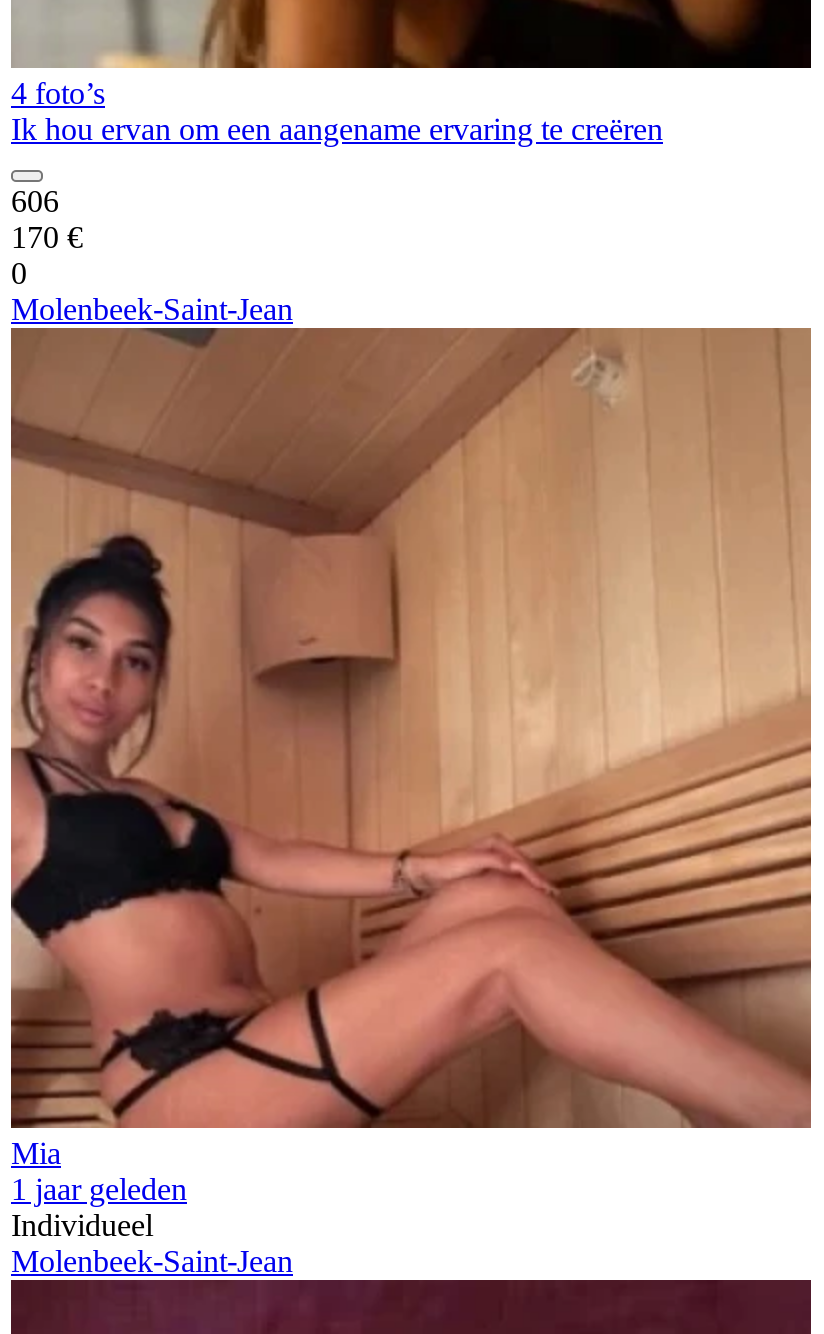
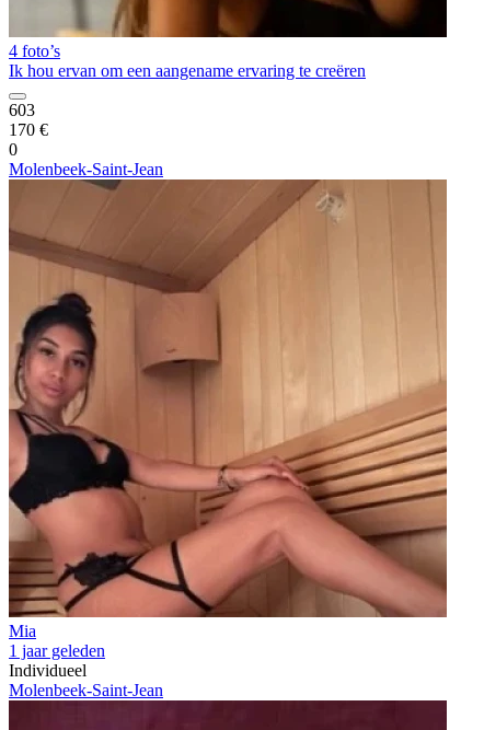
- 606
+ 603
